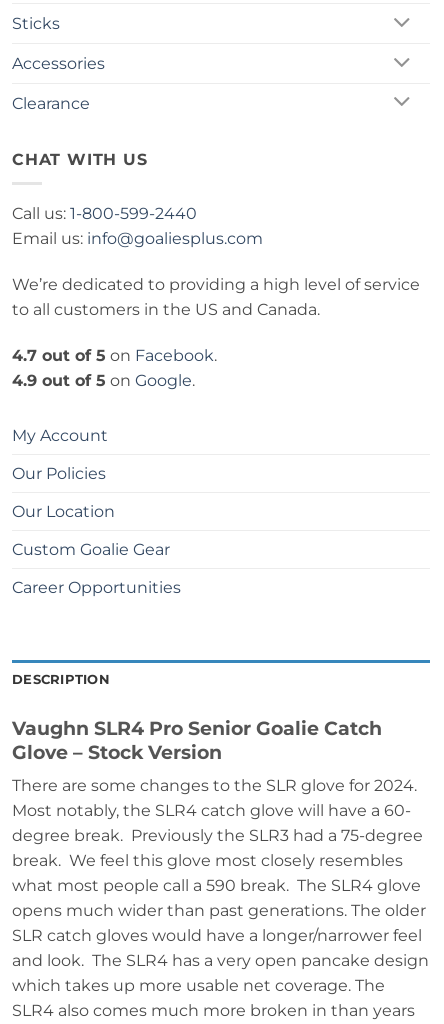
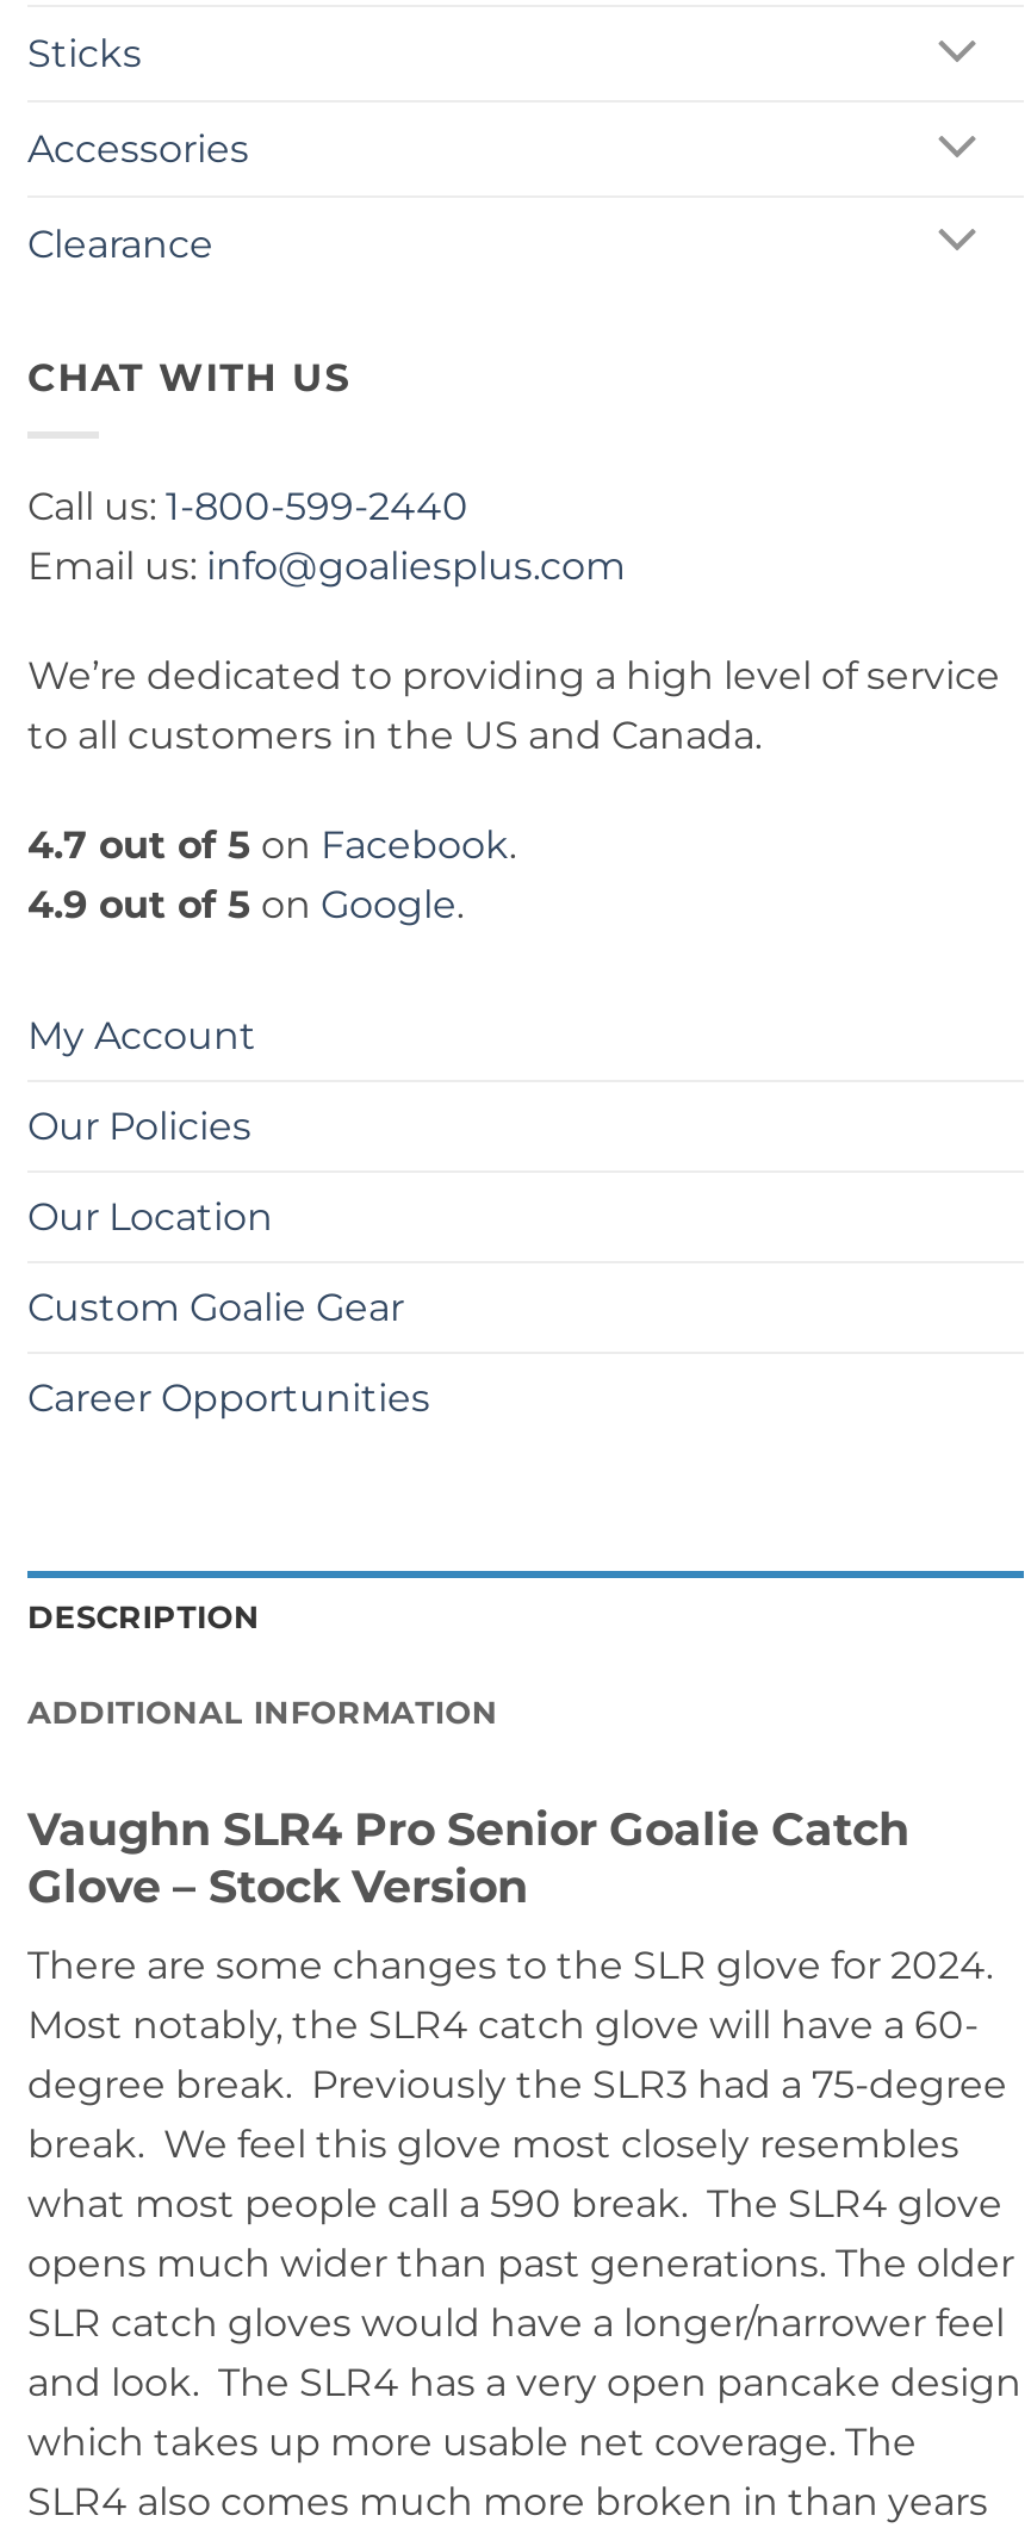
+ ADDITIONAL INFORMATION
